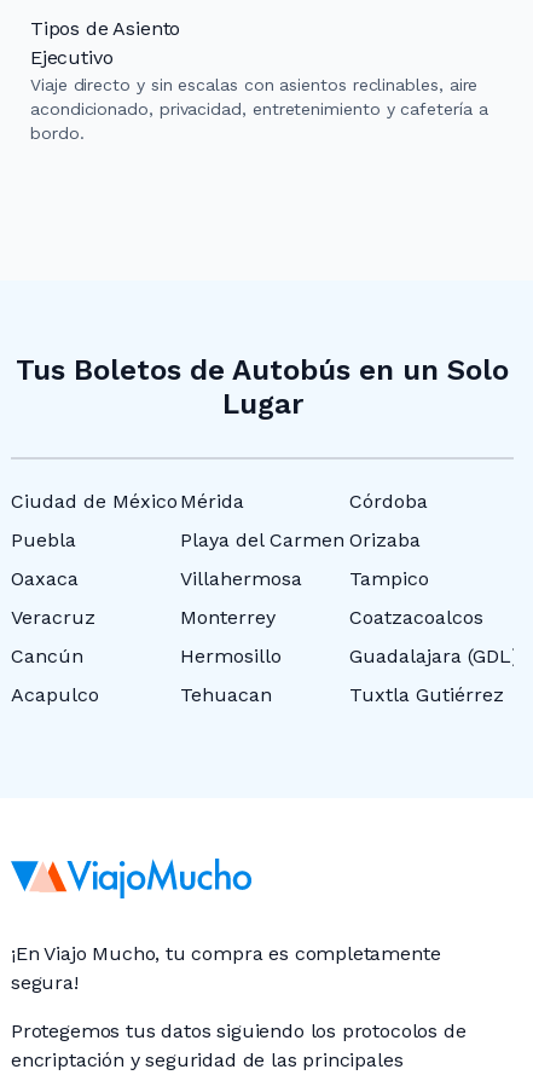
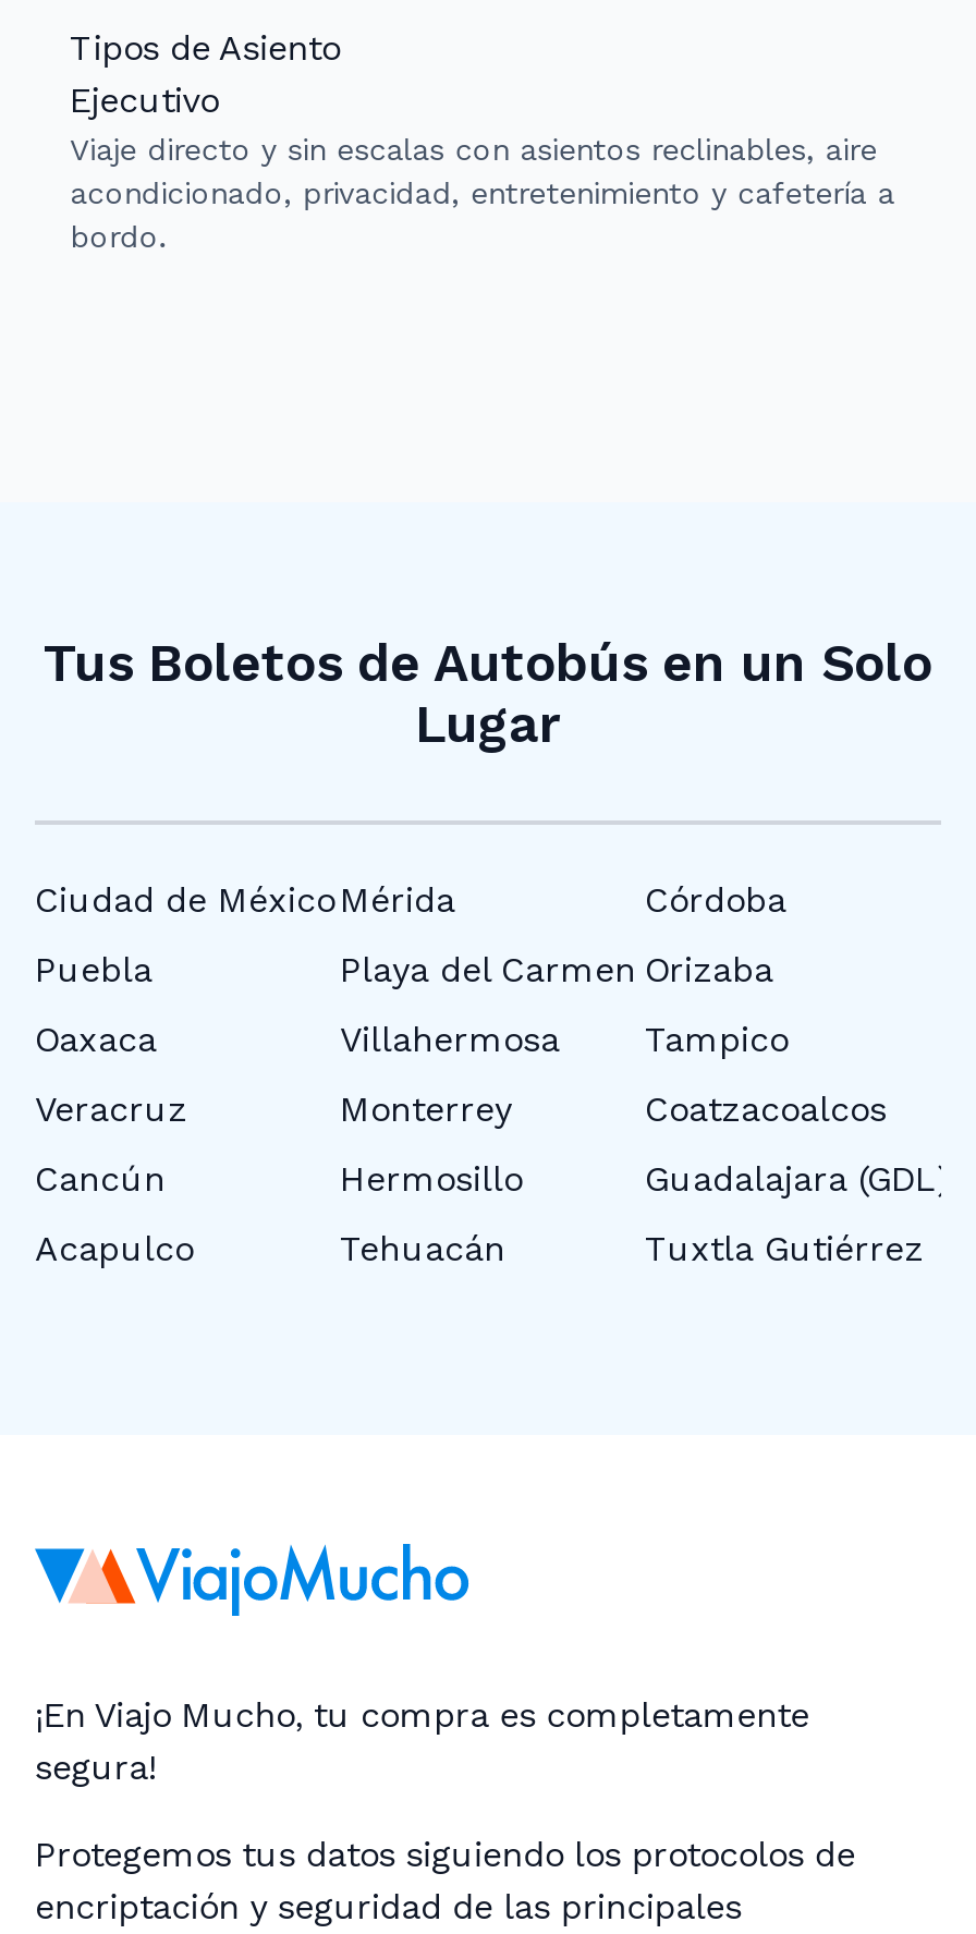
- Tehuacan
+ Tehuacán
